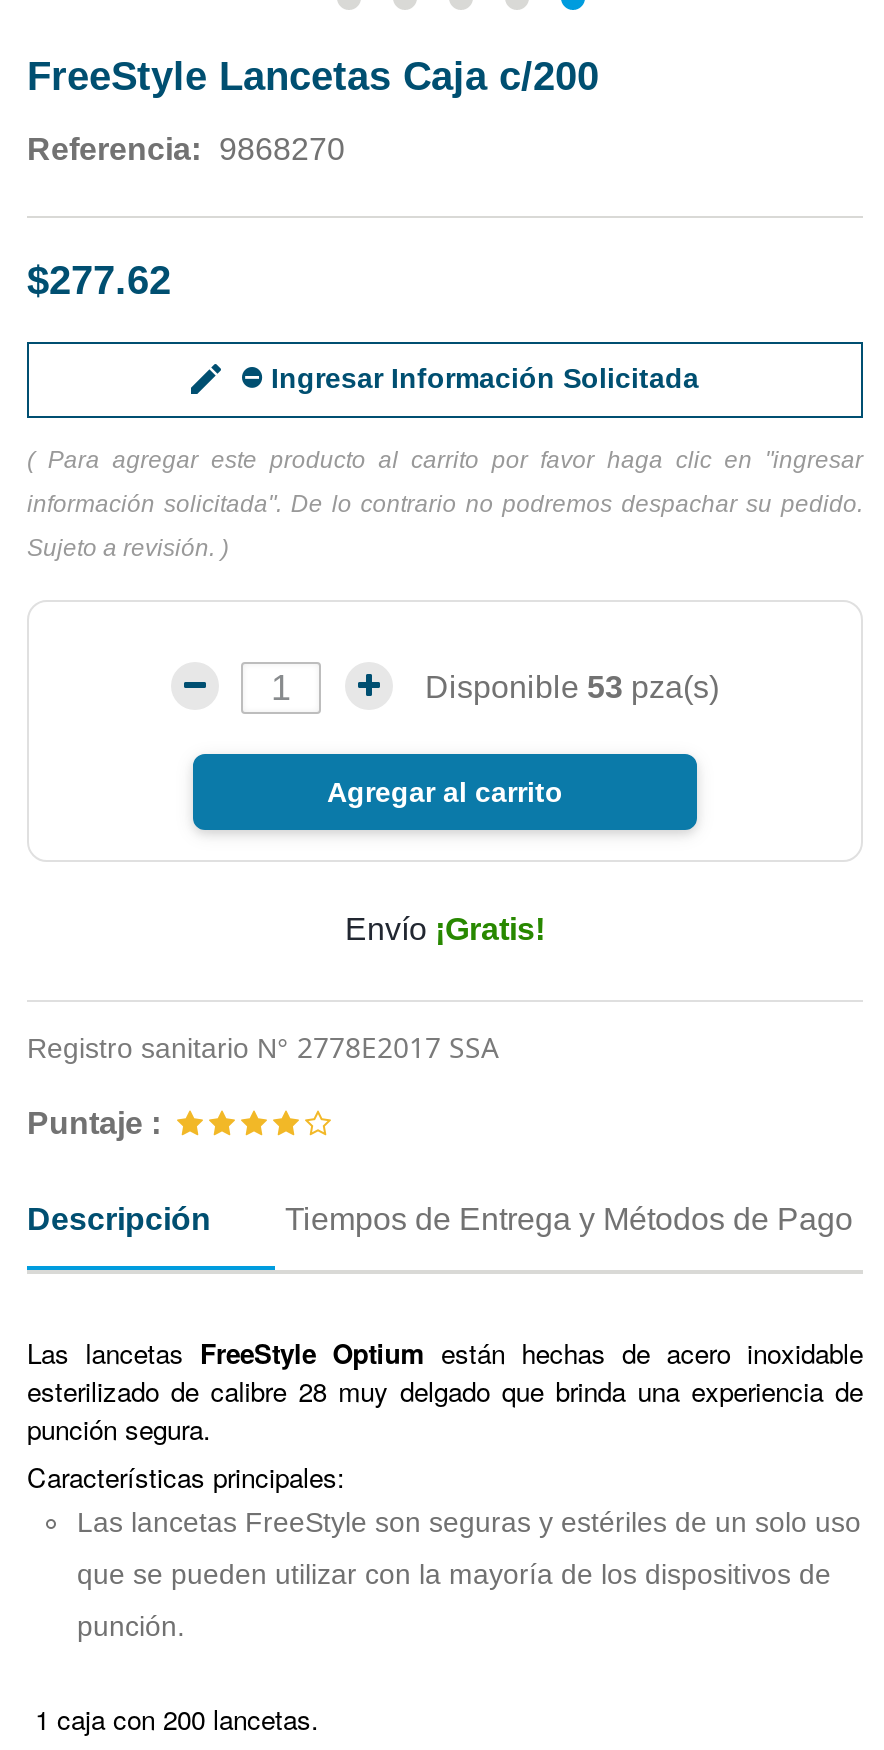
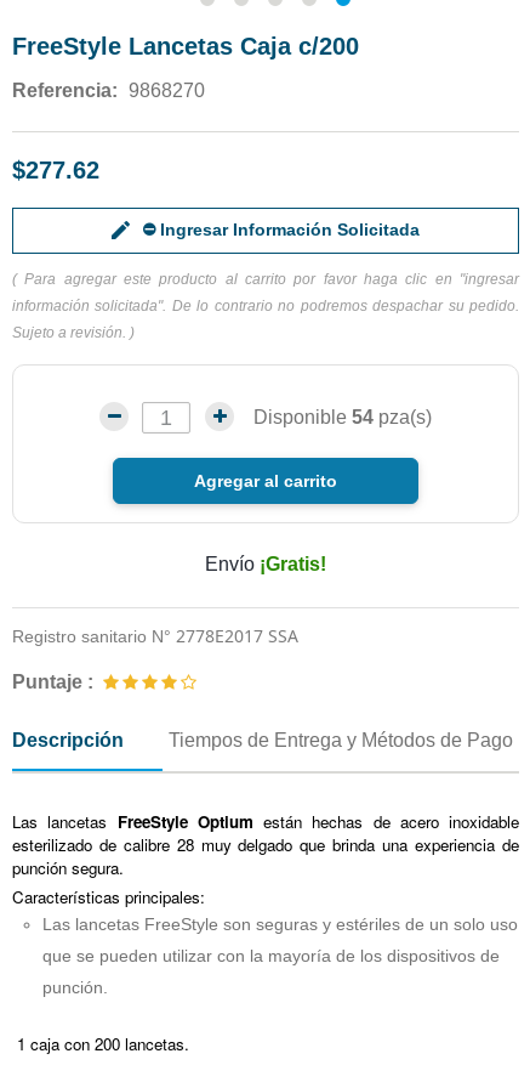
- Disponible 53 pza(s)
+ Disponible 54 pza(s)
